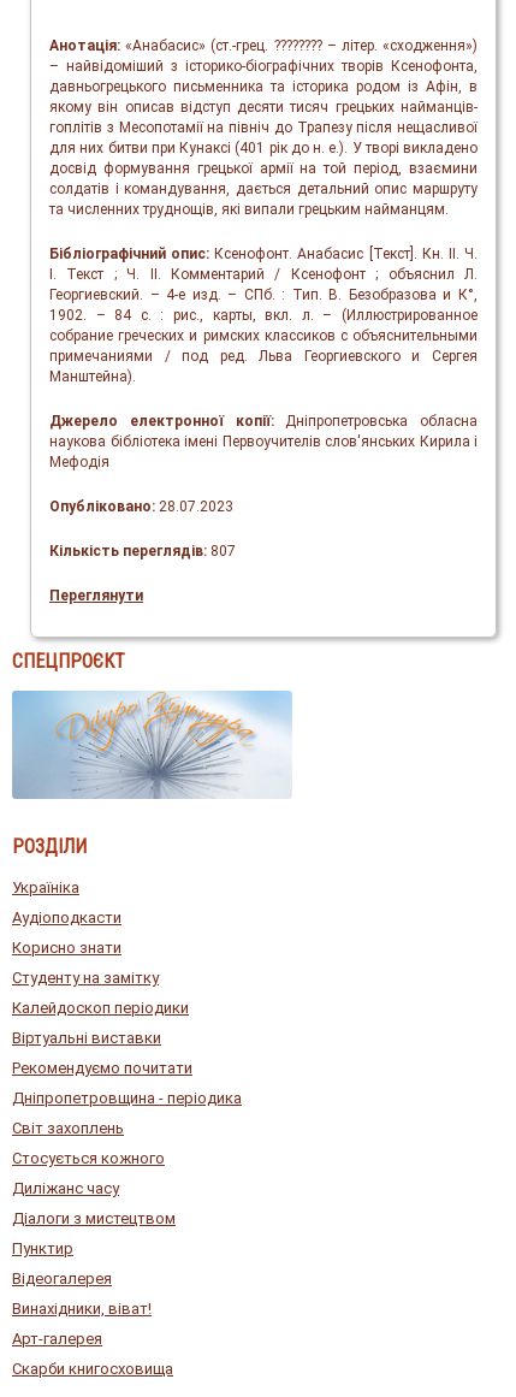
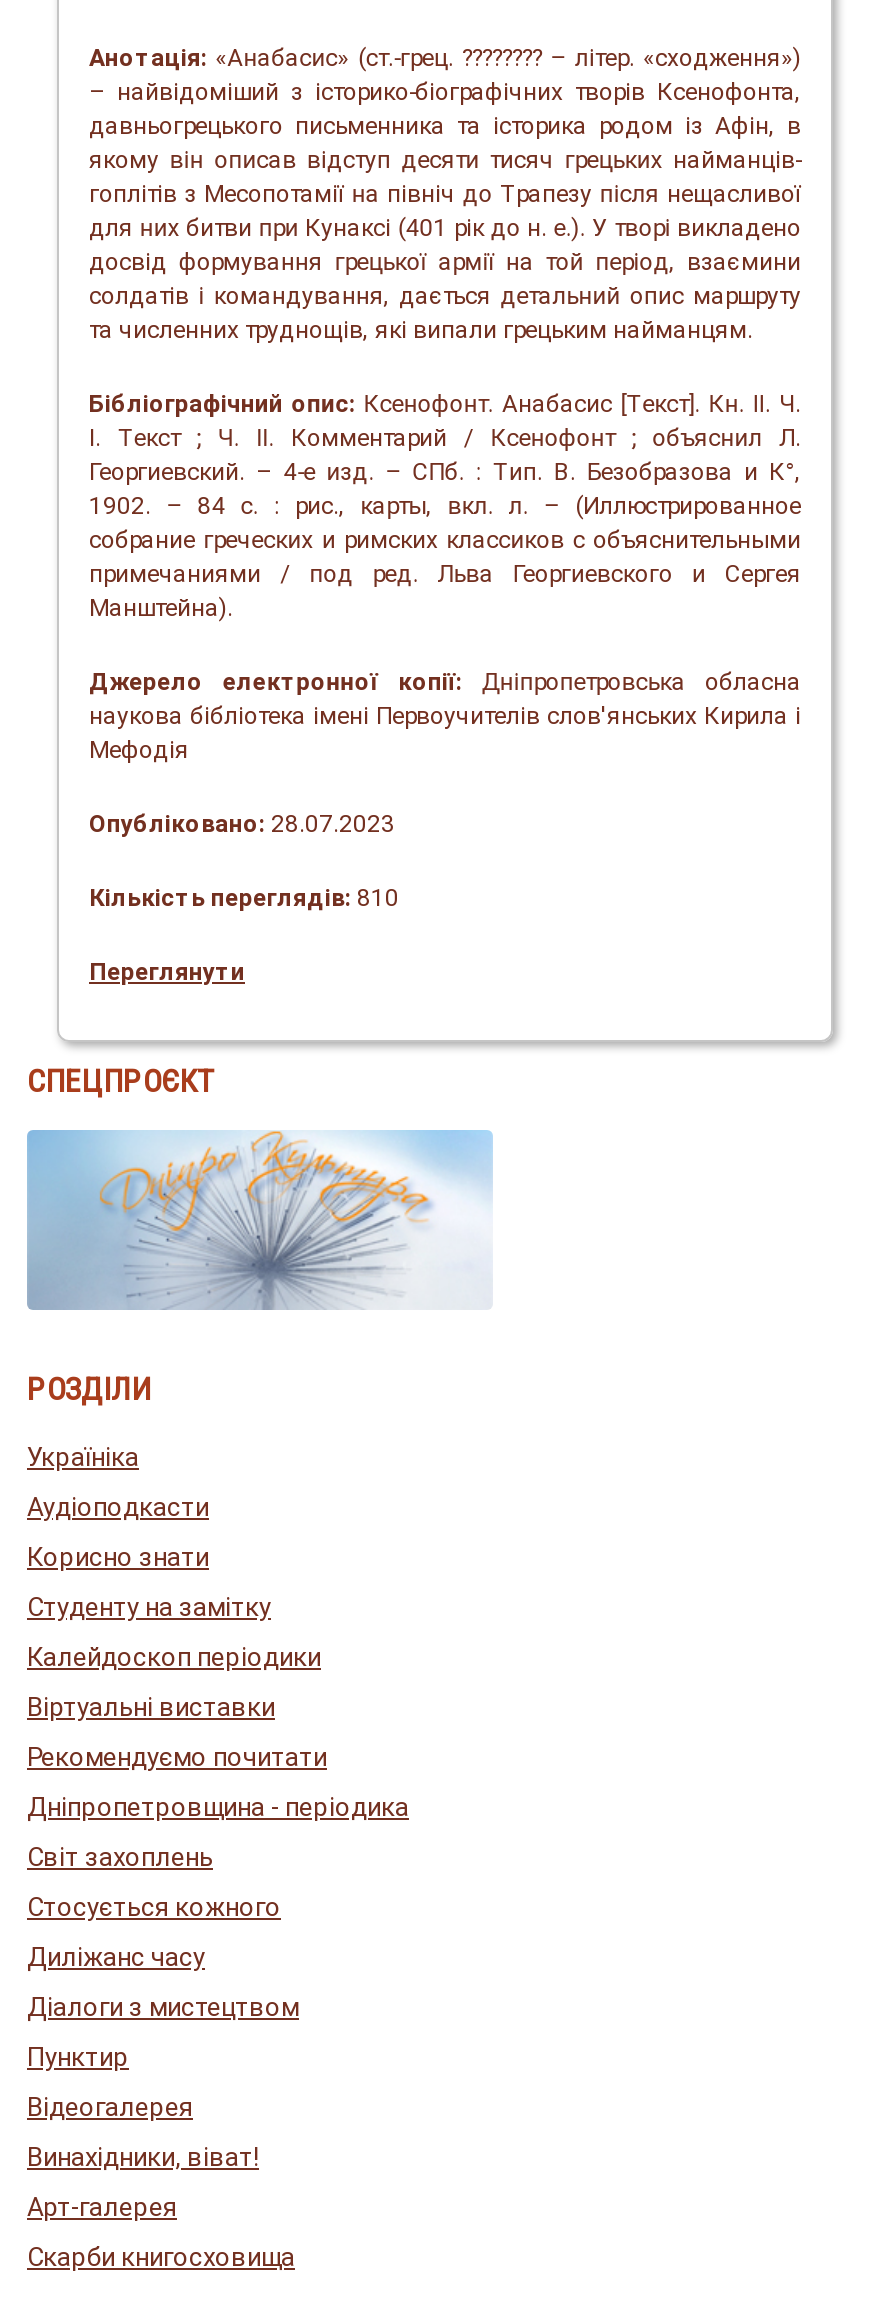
- Кількість переглядів: 807
+ Кількість переглядів: 810
